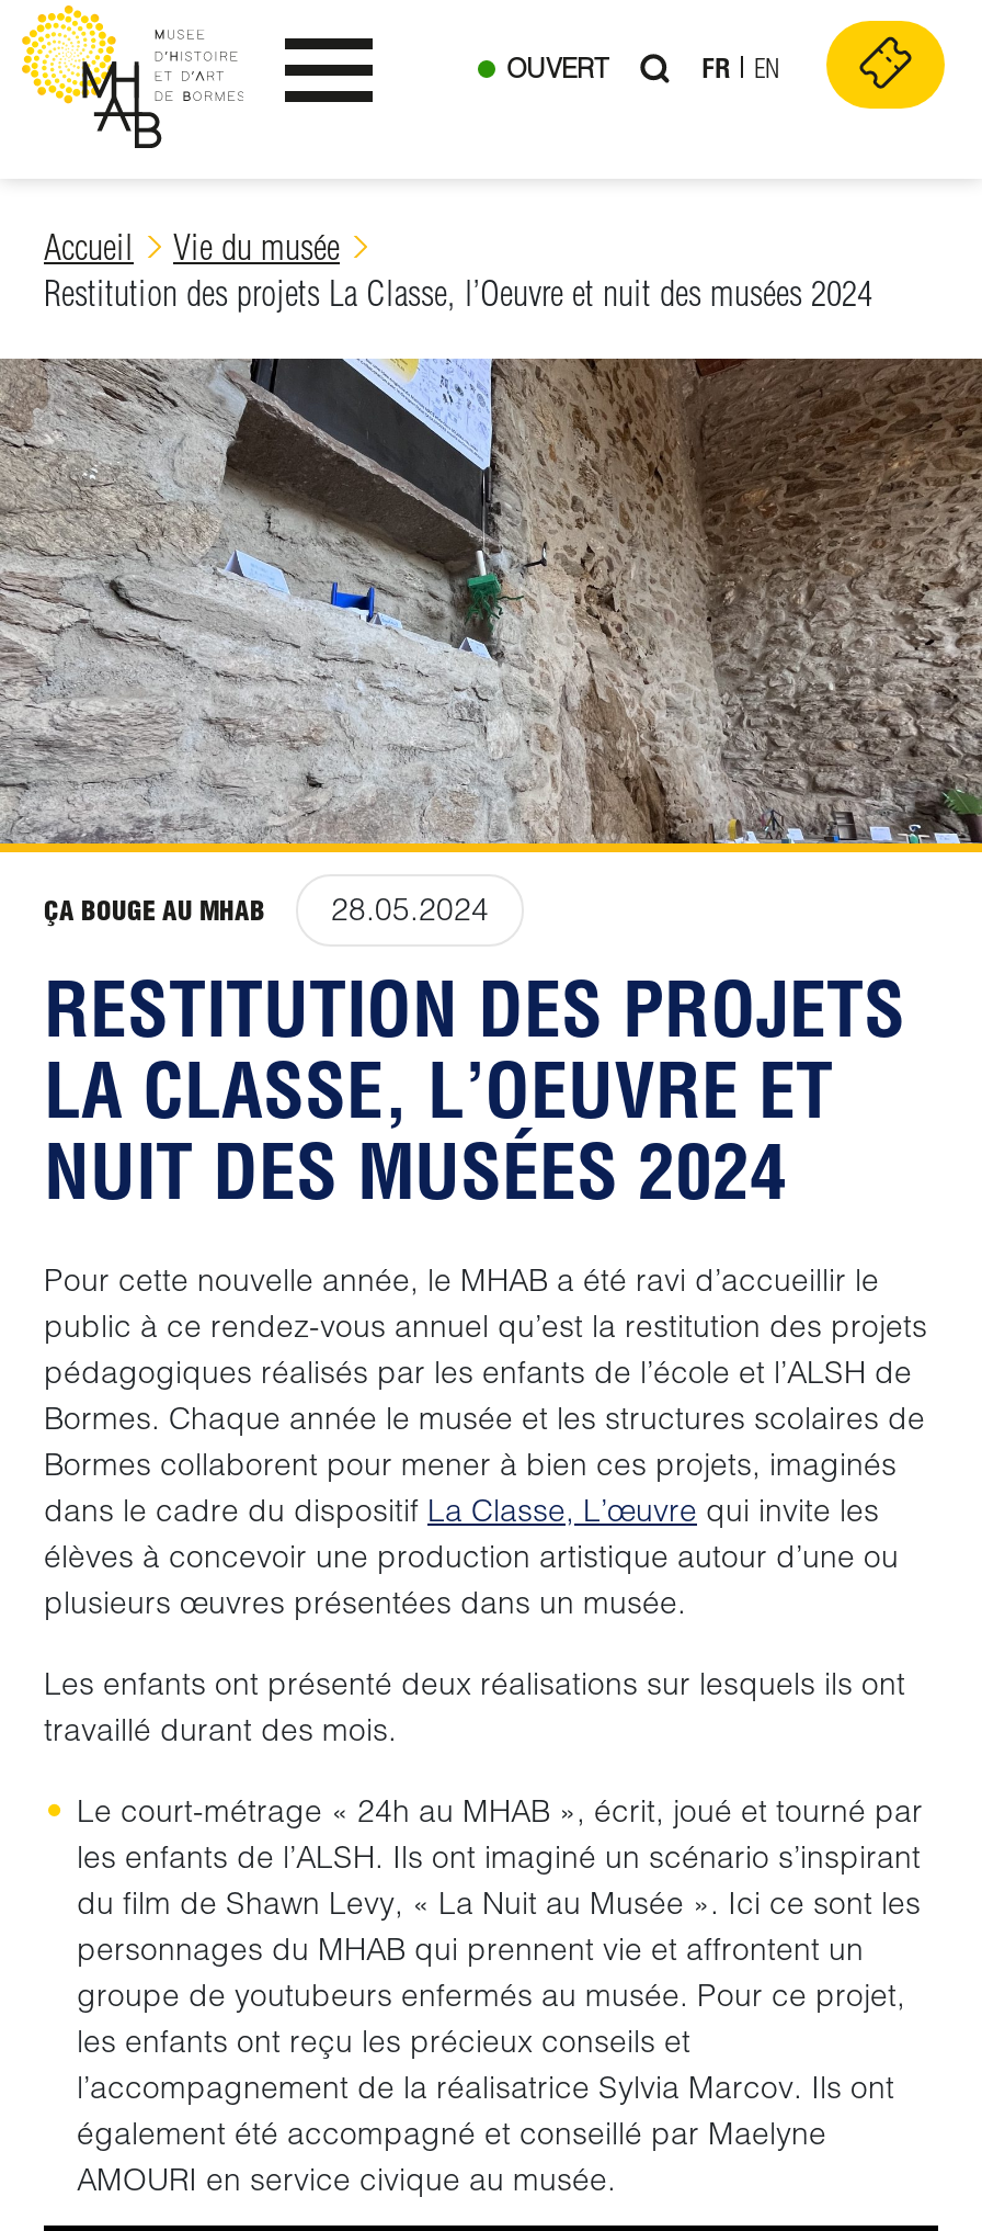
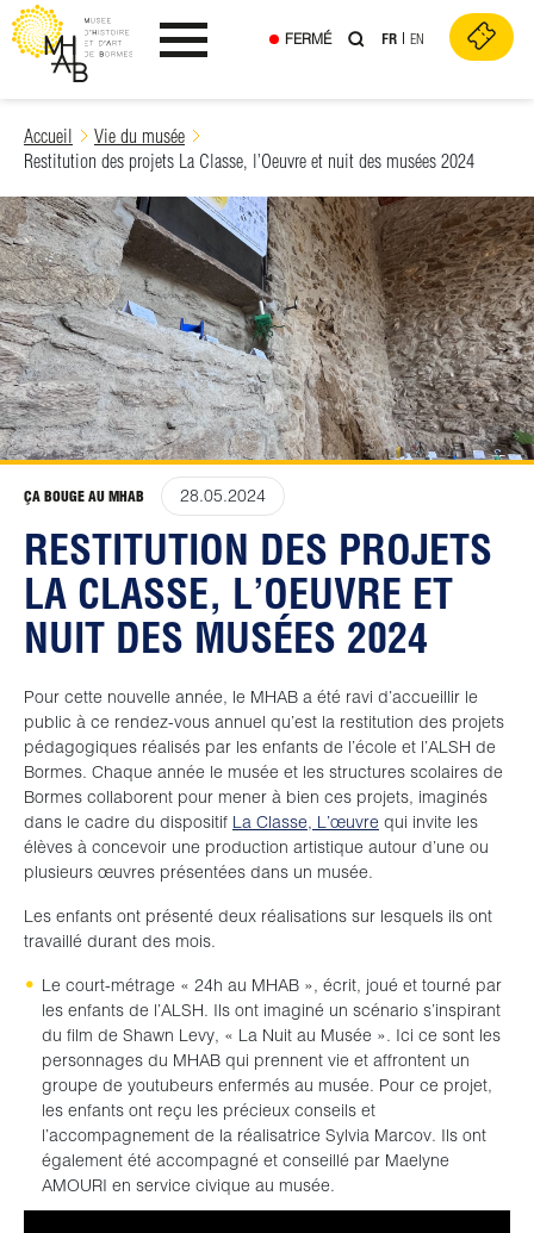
- OUVERT
+ FERMÉ
